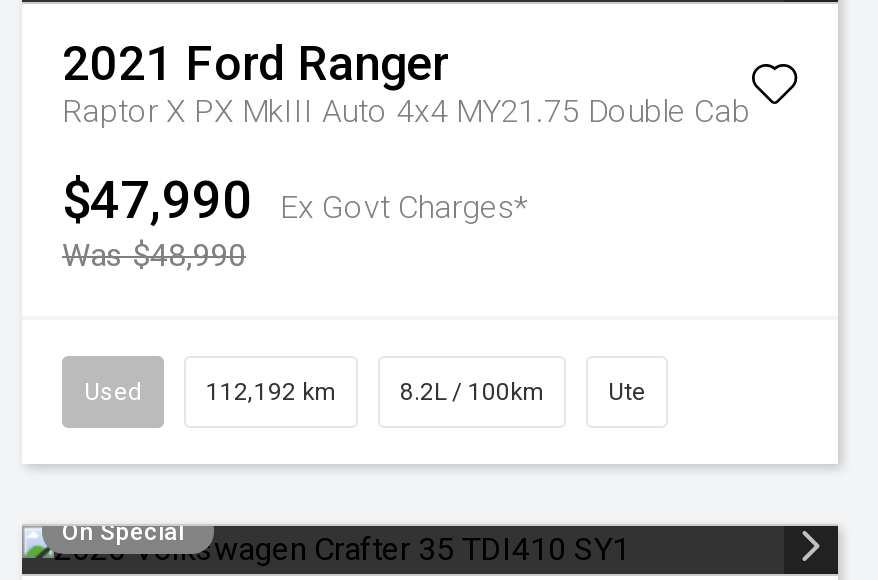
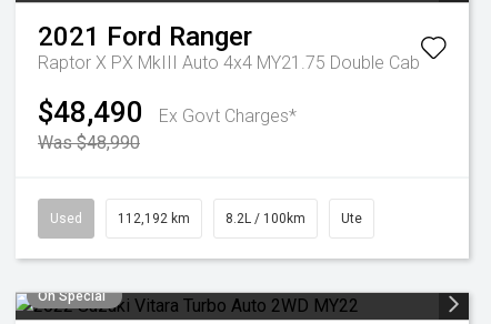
- $47,990 Ex Govt Charges*
+ $48,490 Ex Govt Charges*
